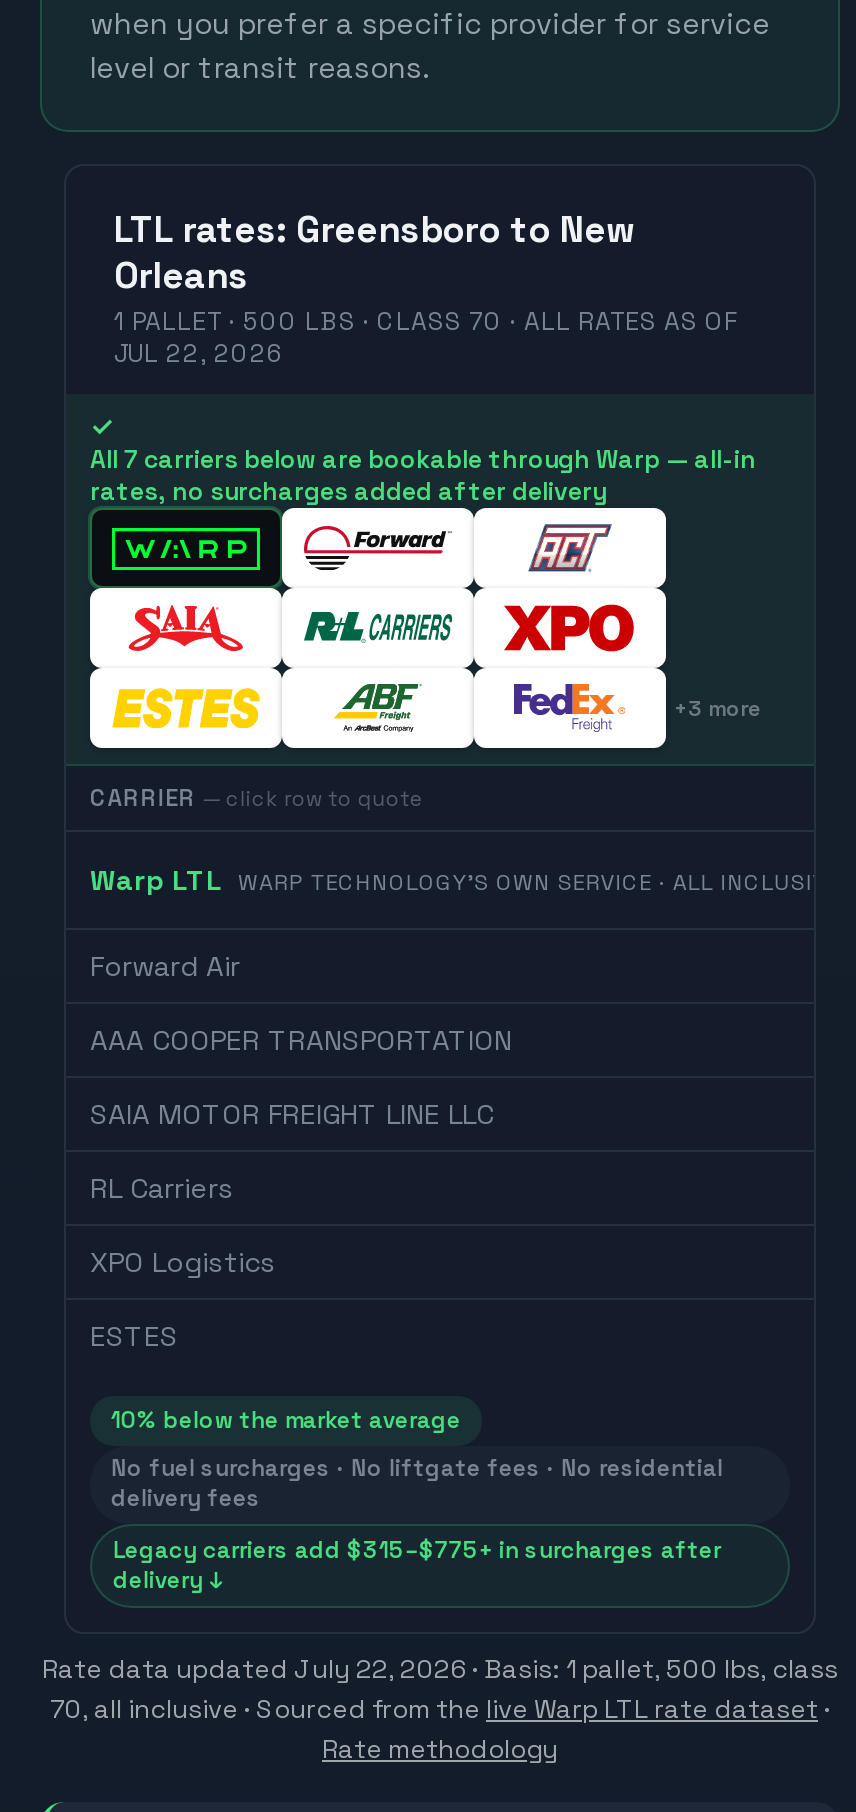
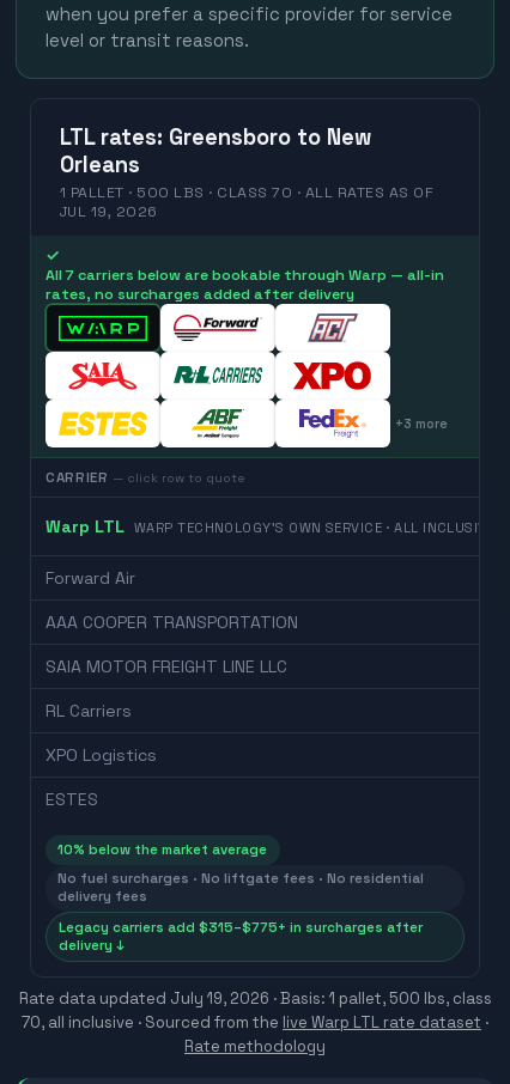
- JUL 22, 2026
+ JUL 19, 2026

- Rate data updated July 22, 2026 · Basis: 1 pallet, 500 lbs, class
+ Rate data updated July 19, 2026 · Basis: 1 pallet, 500 lbs, class
